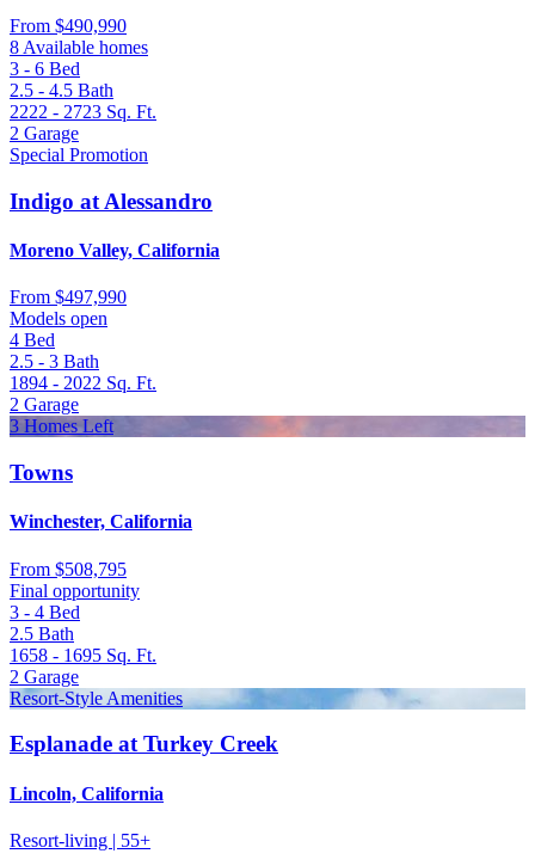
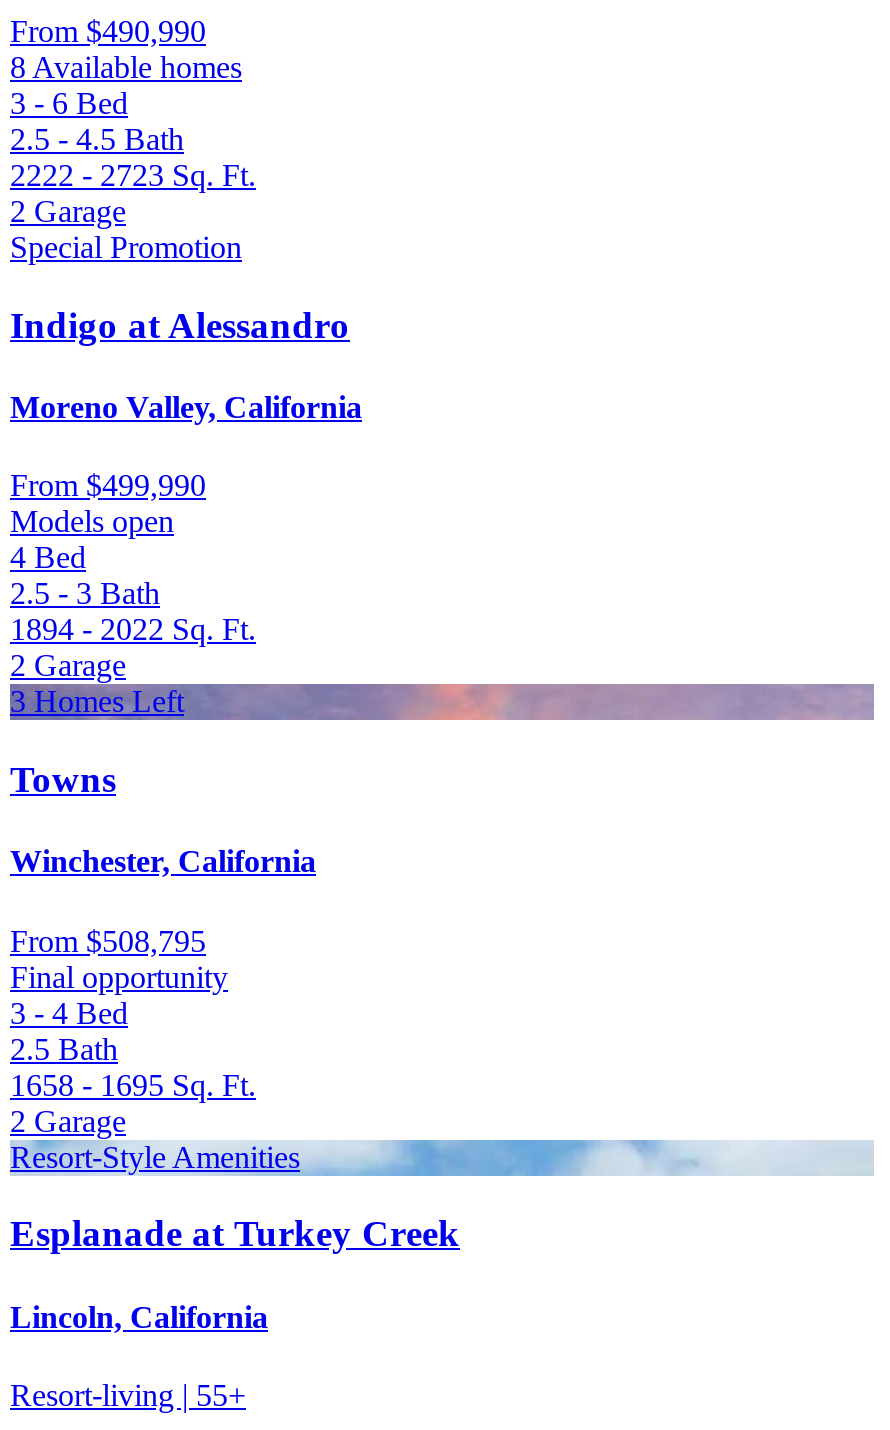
- From $497,990
+ From $499,990
